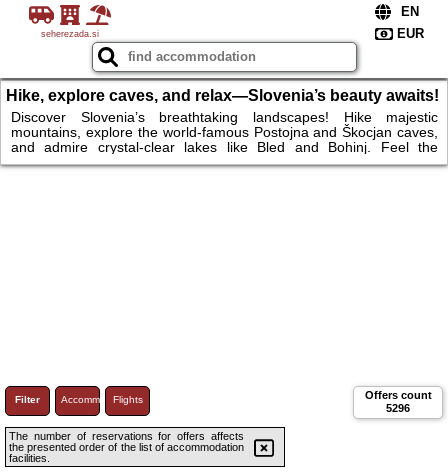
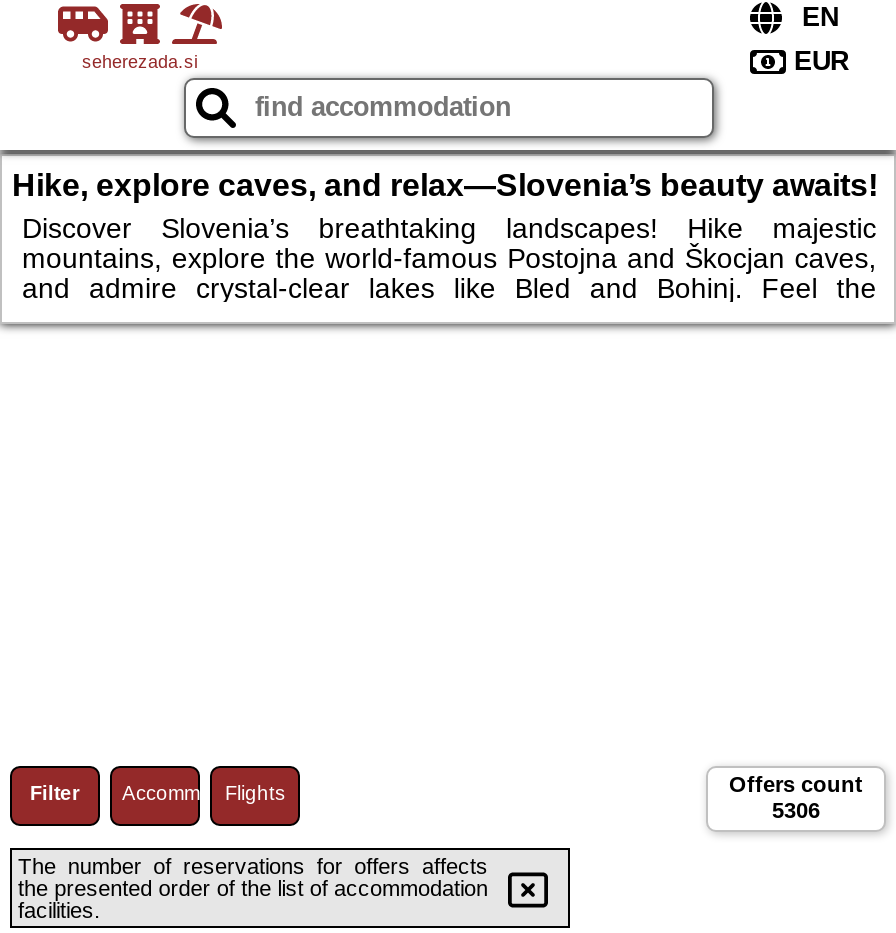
- 5296
+ 5306
